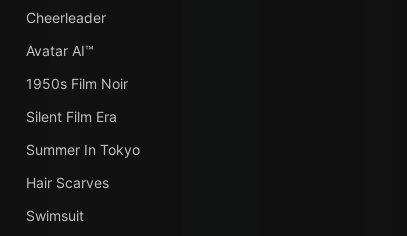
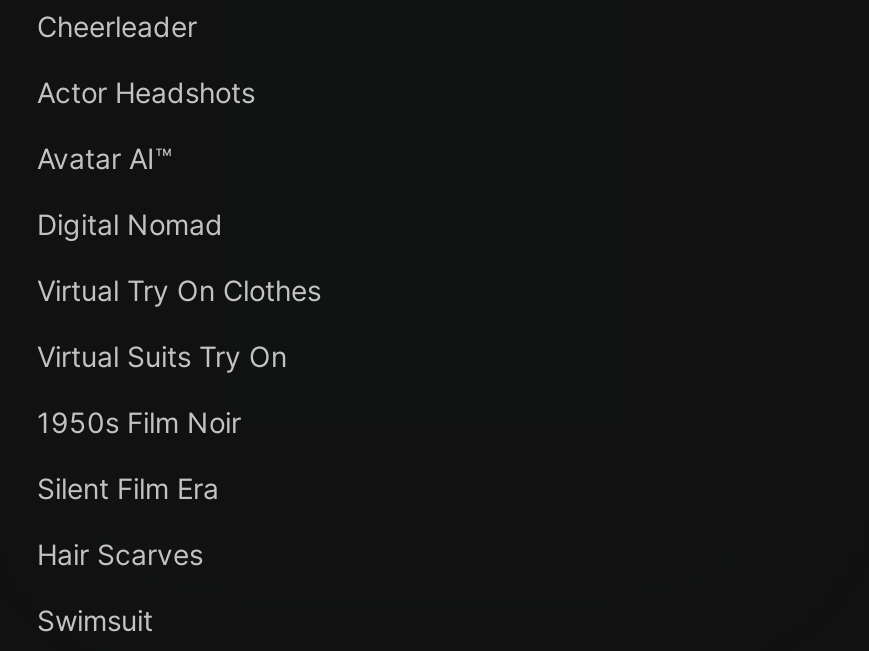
+ Actor Headshots

+ Digital Nomad
+ Virtual Try On Clothes
+ Virtual Suits Try On

moved down: 1950s Film Noir | Silent Film Era

- Summer In Tokyo
